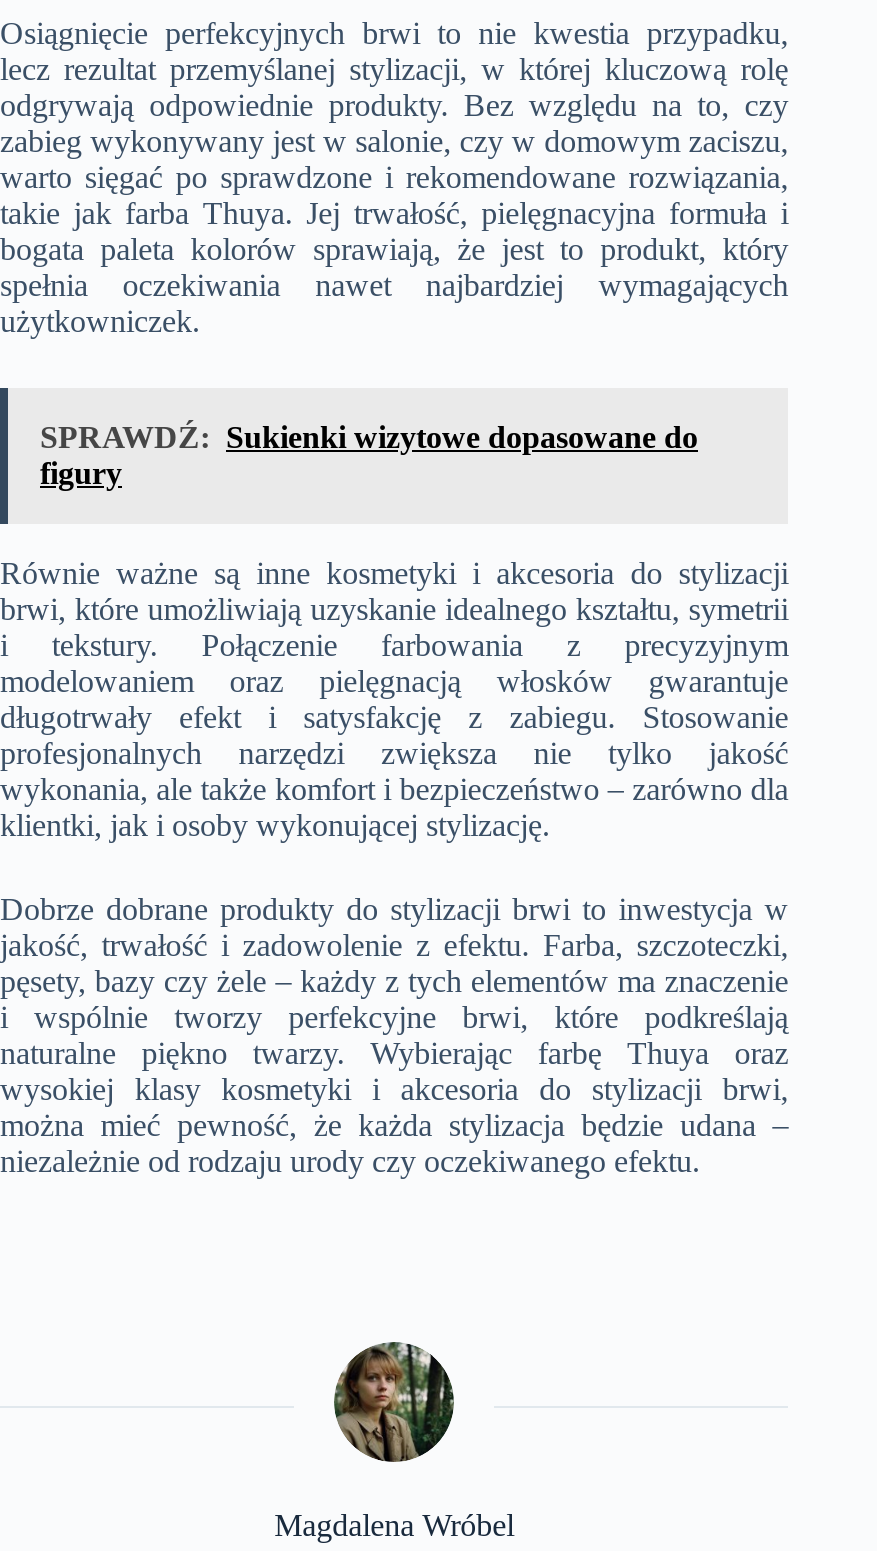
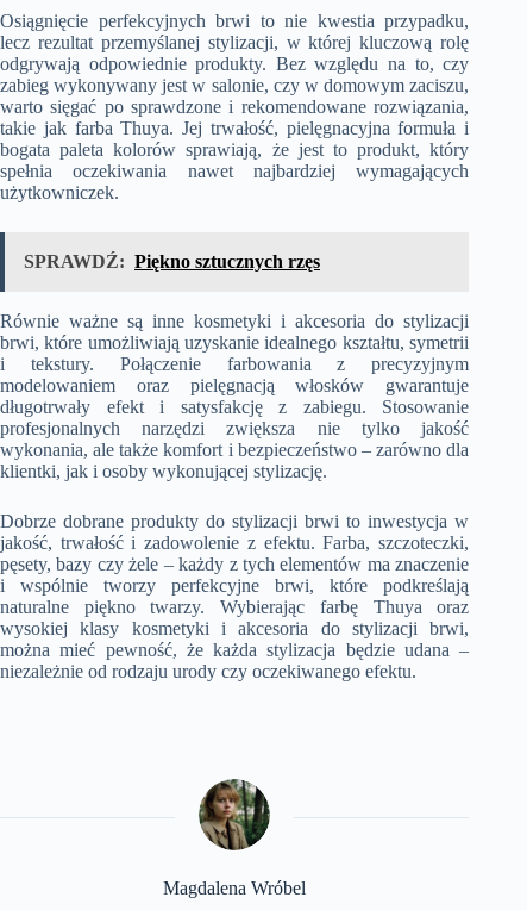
- SPRAWDŹ: Sukienki wizytowe dopasowane do
- figury
+ SPRAWDŹ: Piękno sztucznych rzęs
